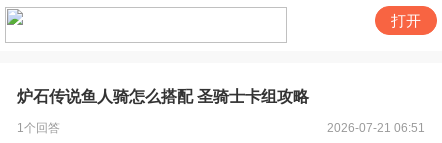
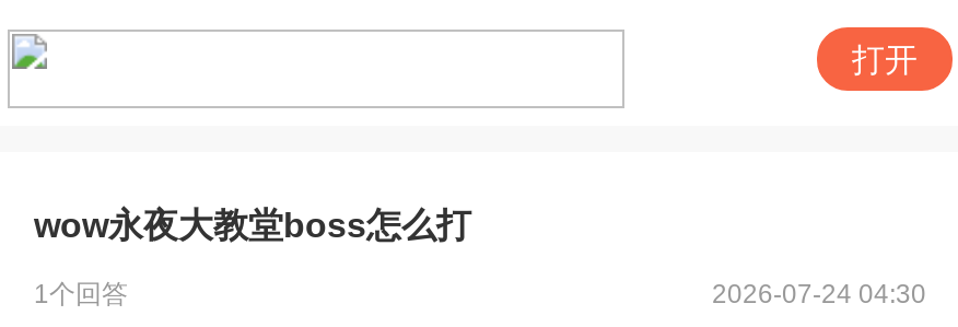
- 炉石传说鱼人骑怎么搭配 圣骑士卡组攻略
+ wow永夜大教堂boss怎么打

- 2026-07-21 06:51
+ 2026-07-24 04:30
